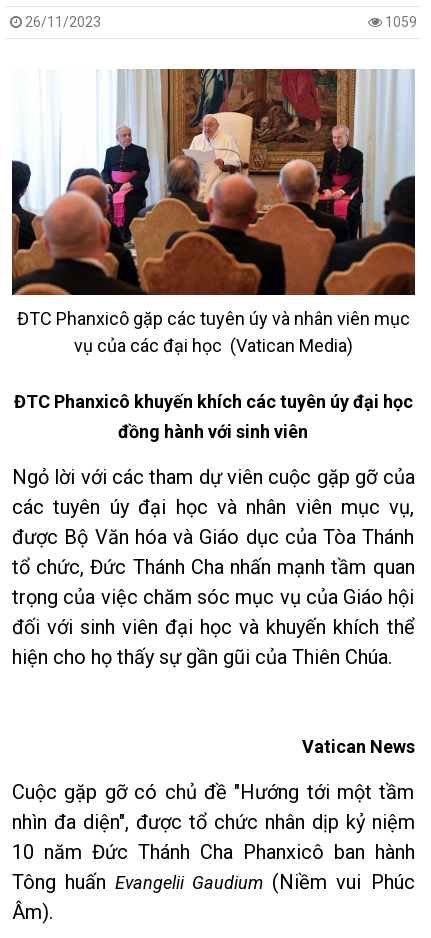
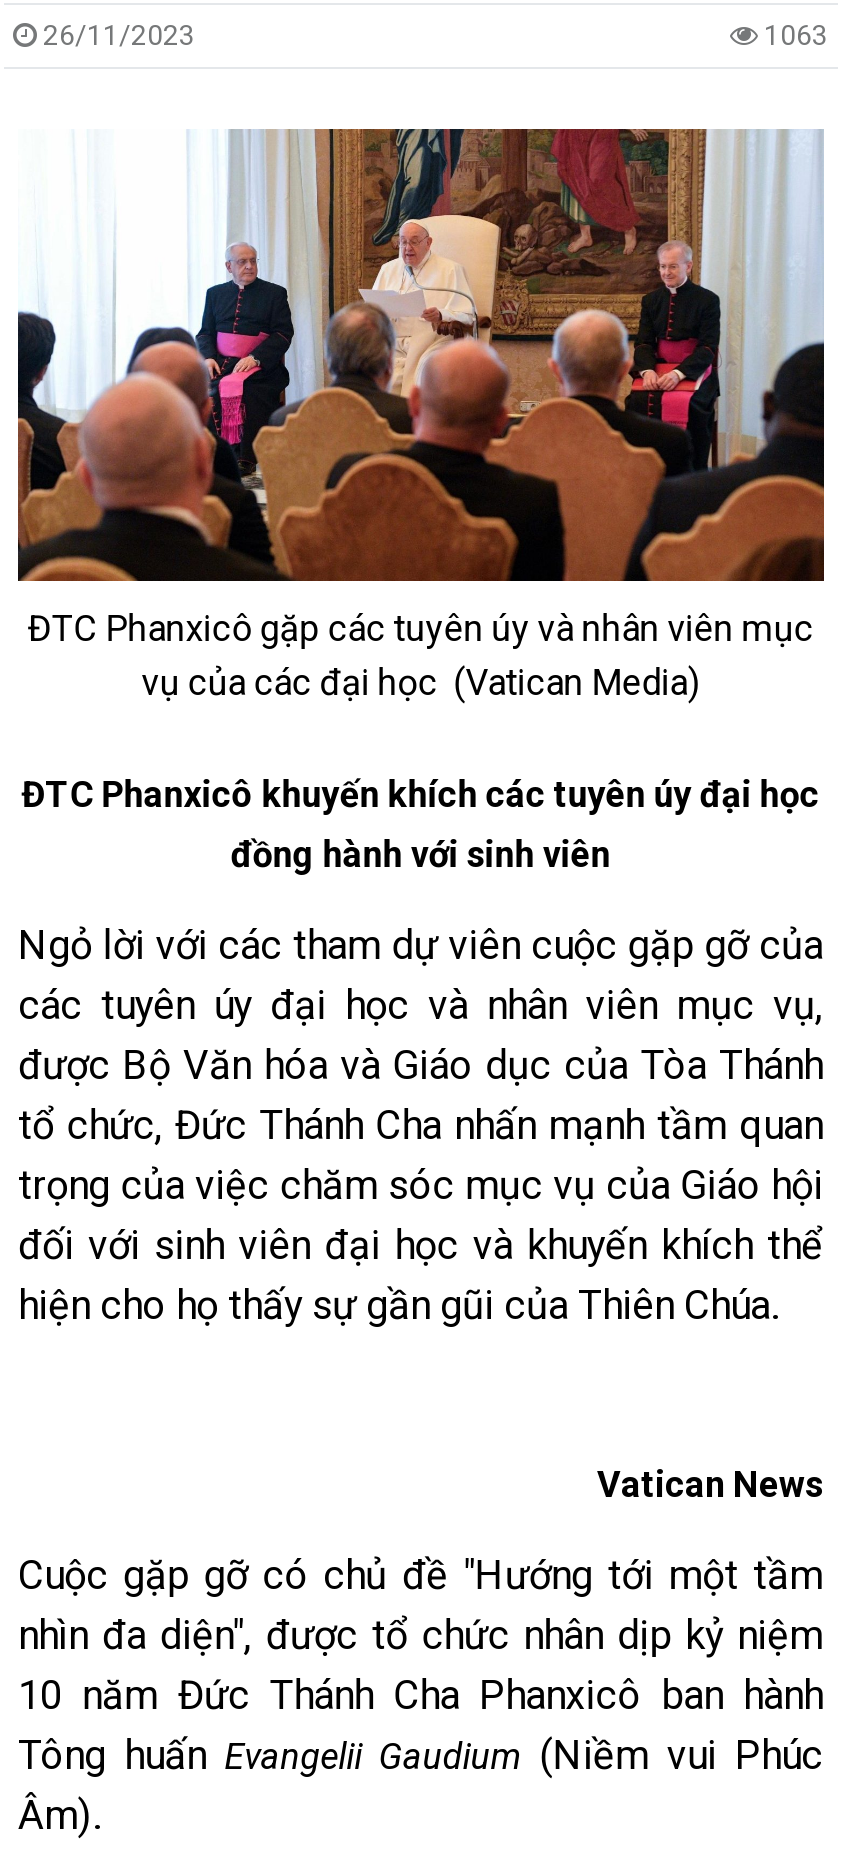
- 1059
+ 1063
